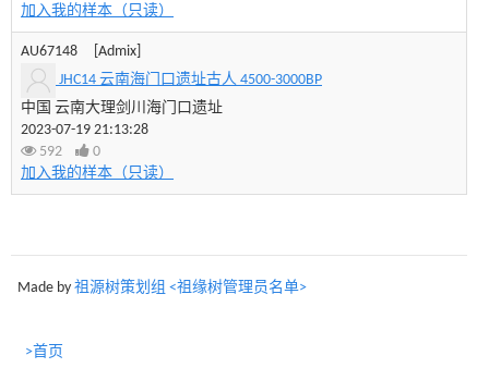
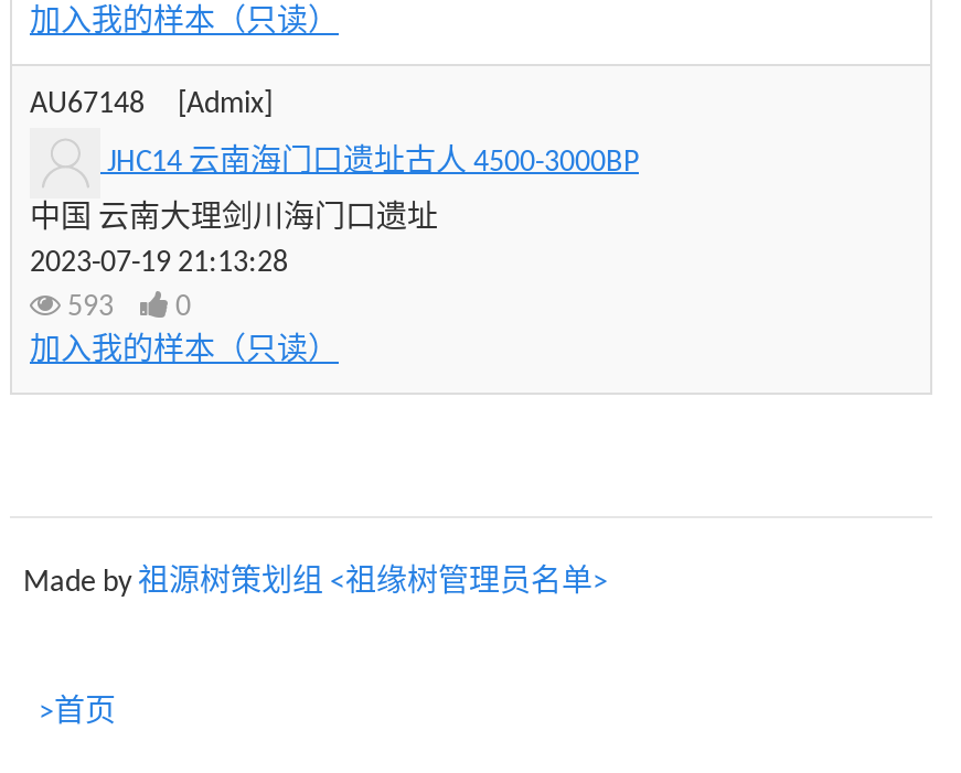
- 592 0
+ 593 0
